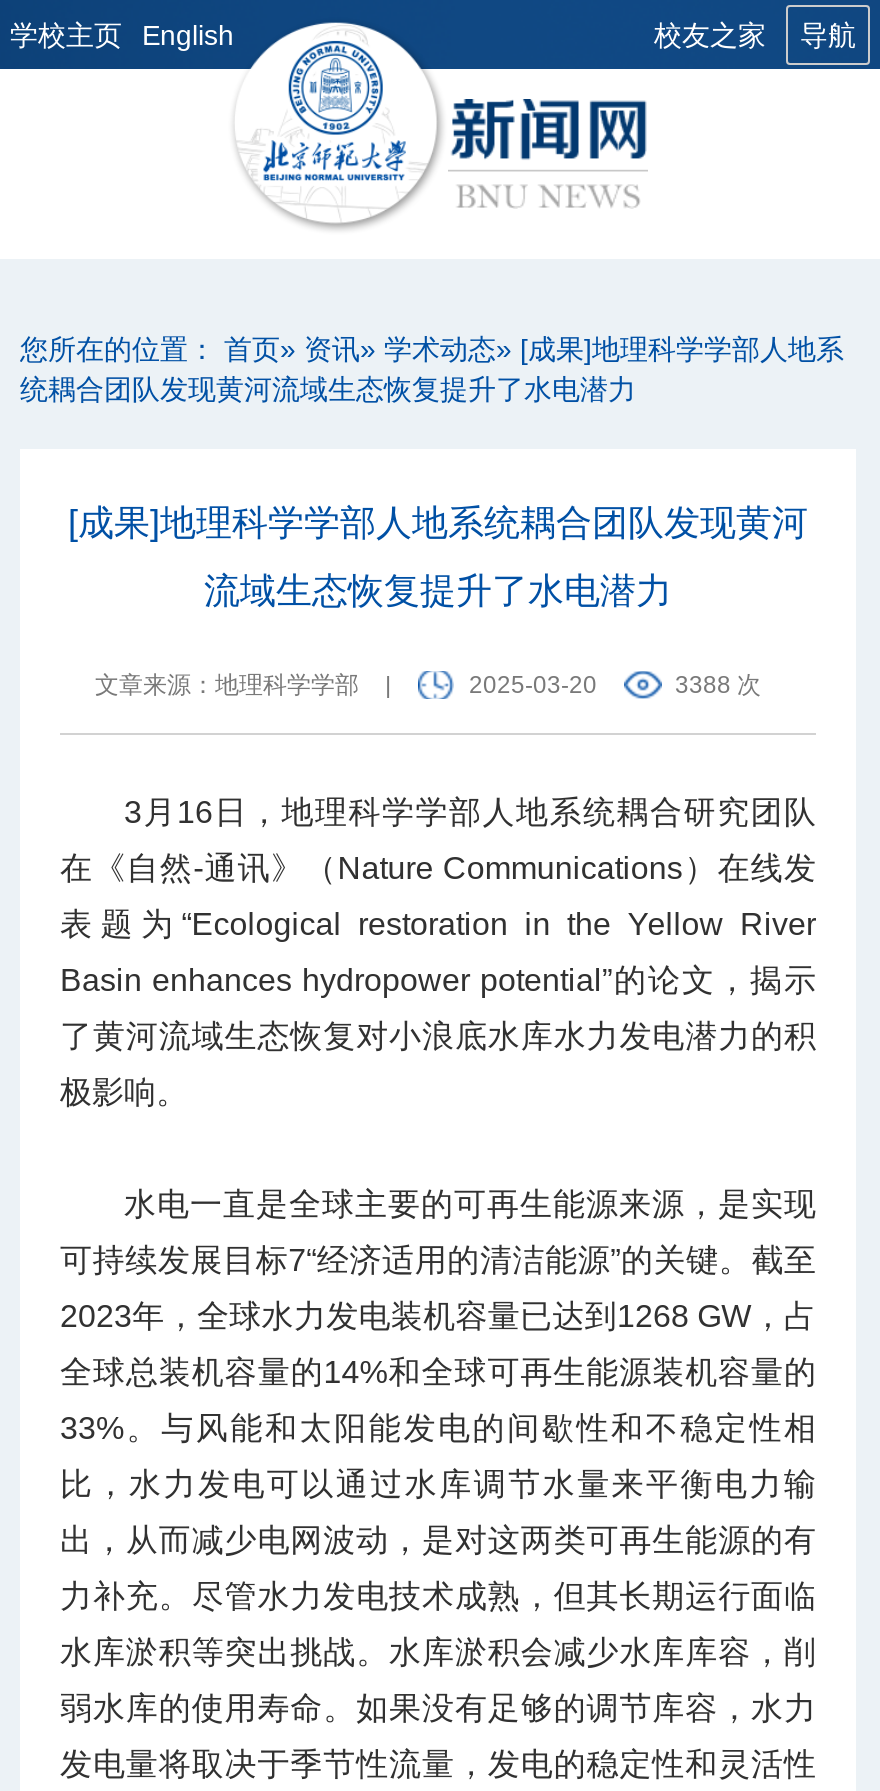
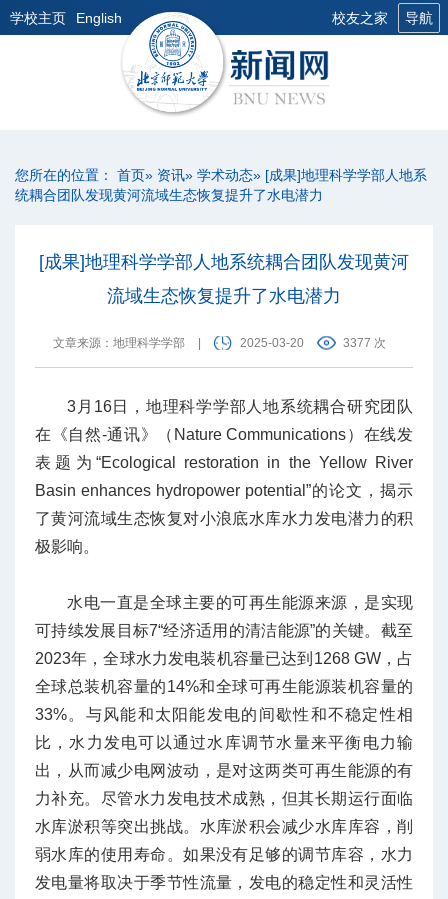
- 3388 次
+ 3377 次
